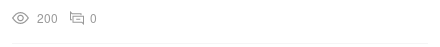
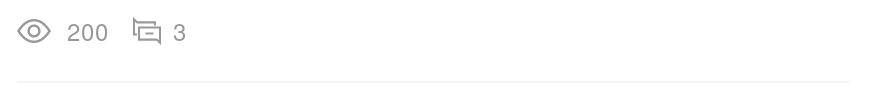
- 200 0
+ 200 3
